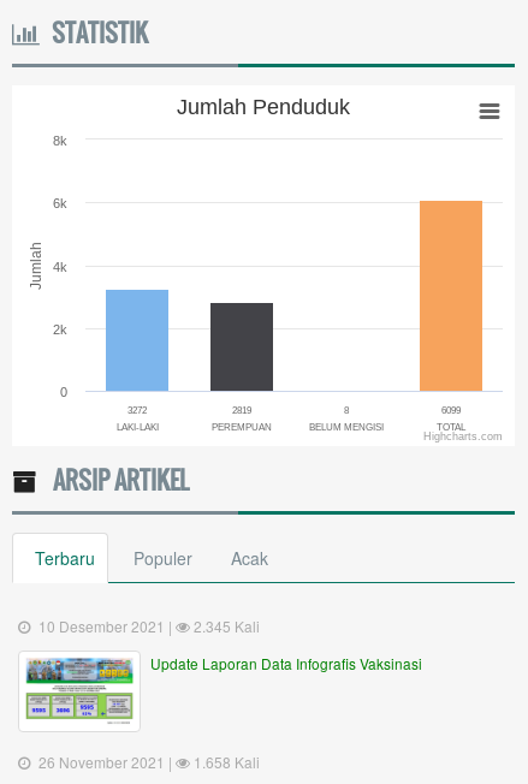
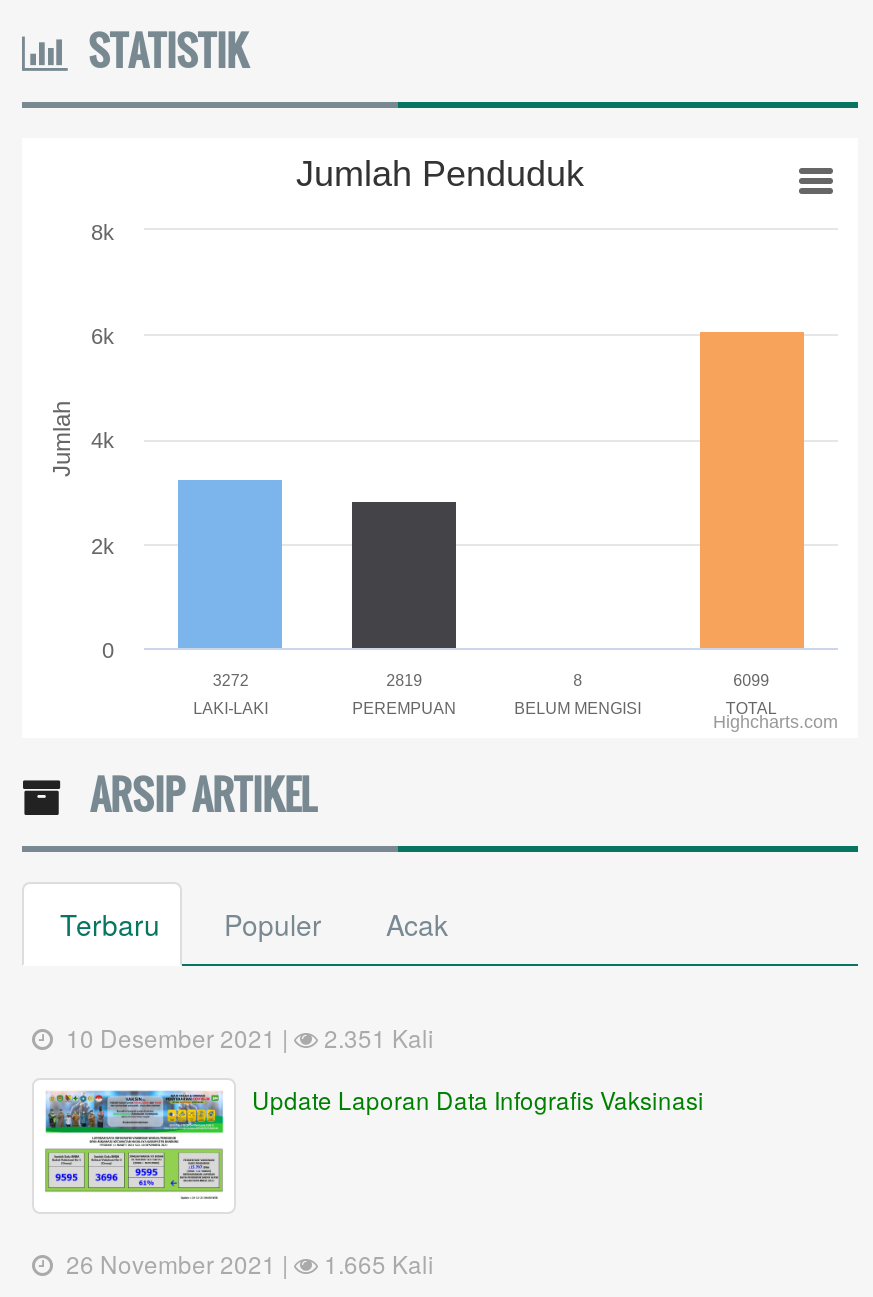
- 2.345 Kali
+ 2.351 Kali

- 1.658 Kali
+ 1.665 Kali
